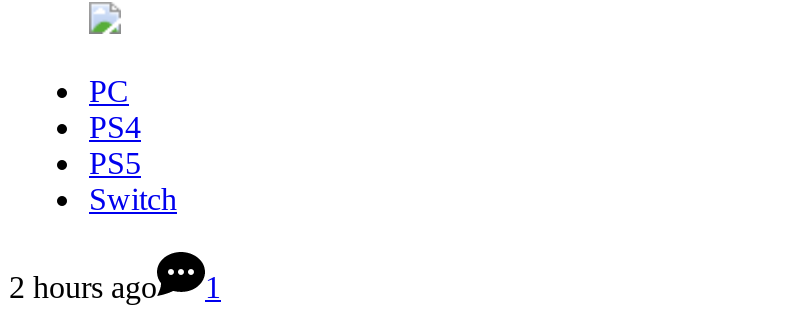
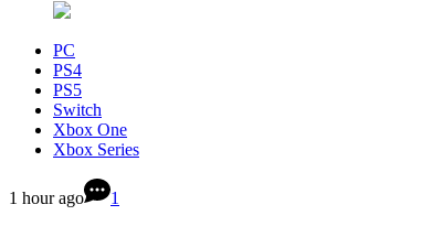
- 2 hours ago
+ Xbox One
+ Xbox Series
+ 1 hour ago
